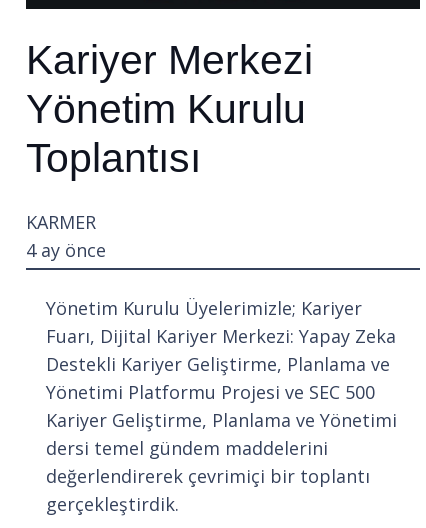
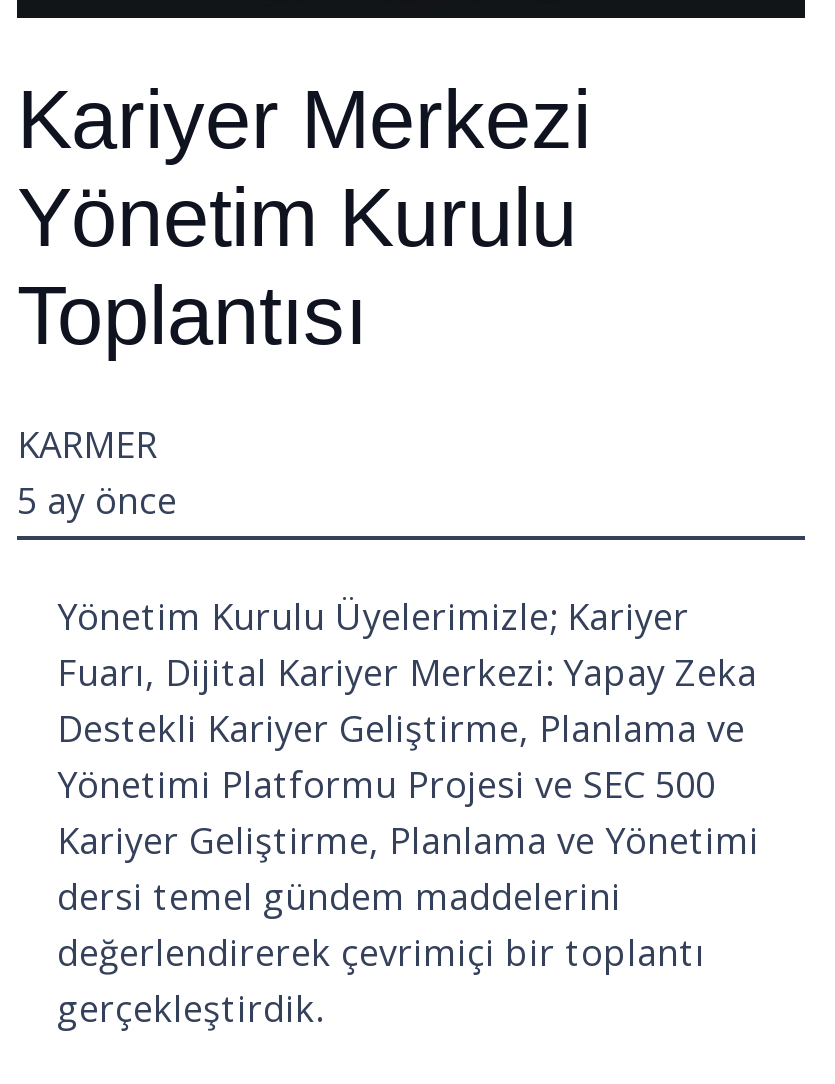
- 4 ay önce
+ 5 ay önce
